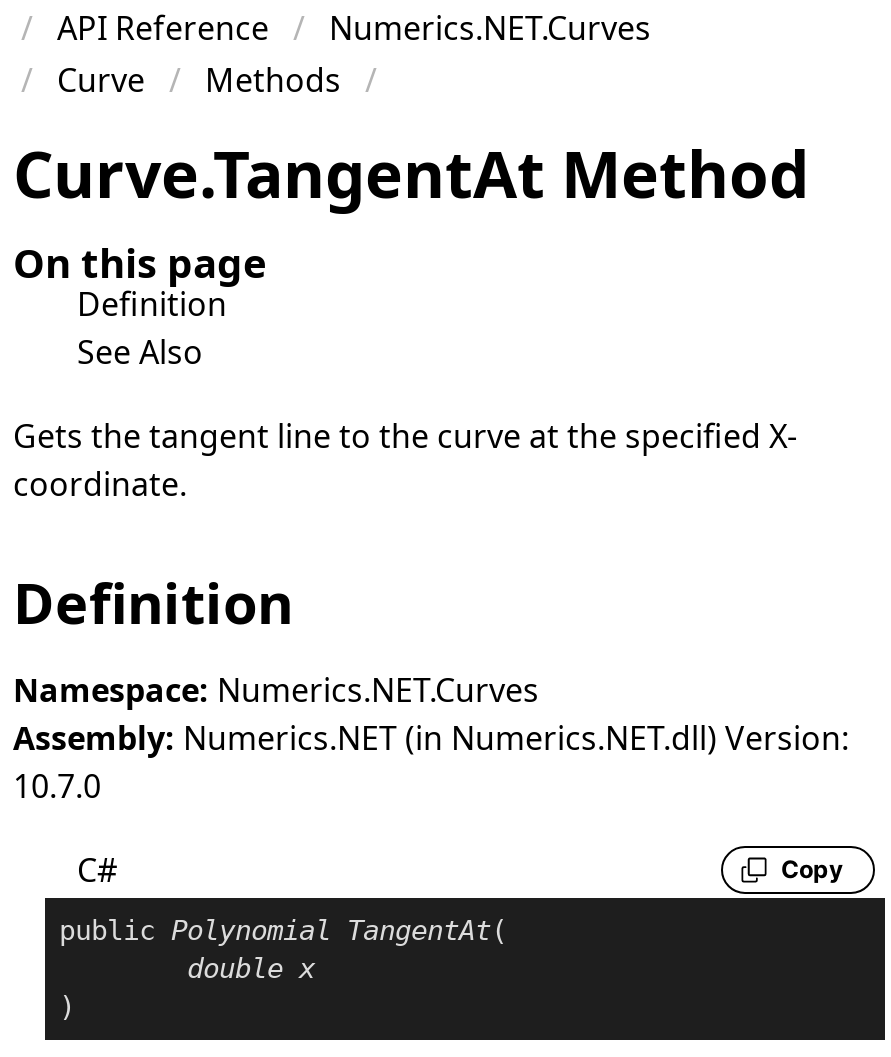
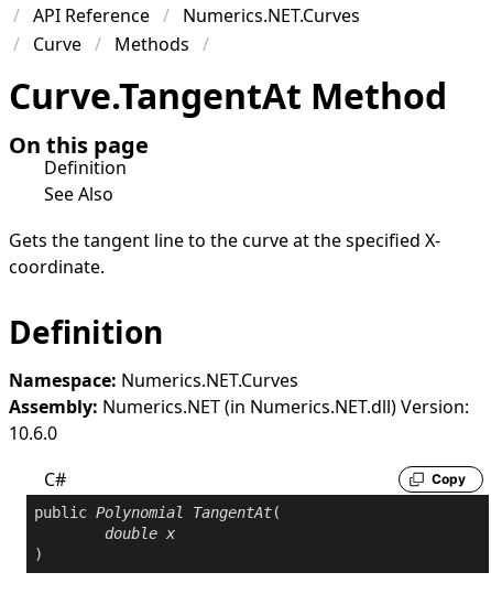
- 10.7.0
+ 10.6.0
